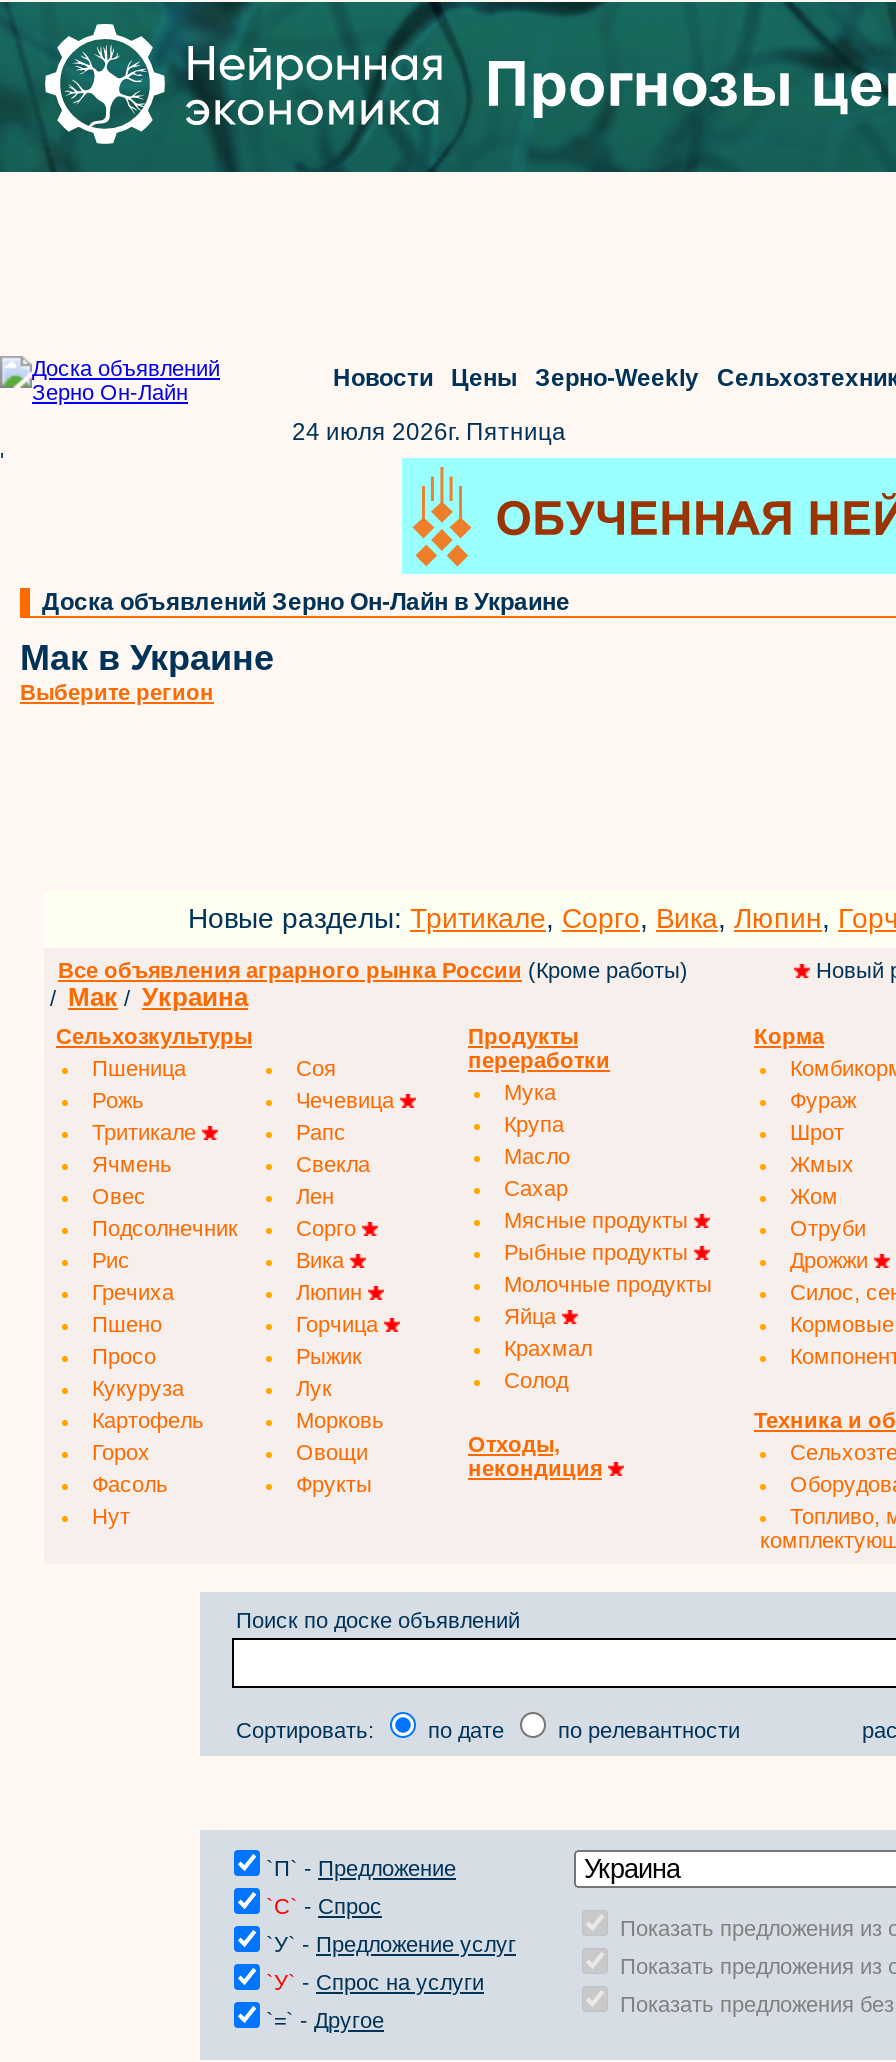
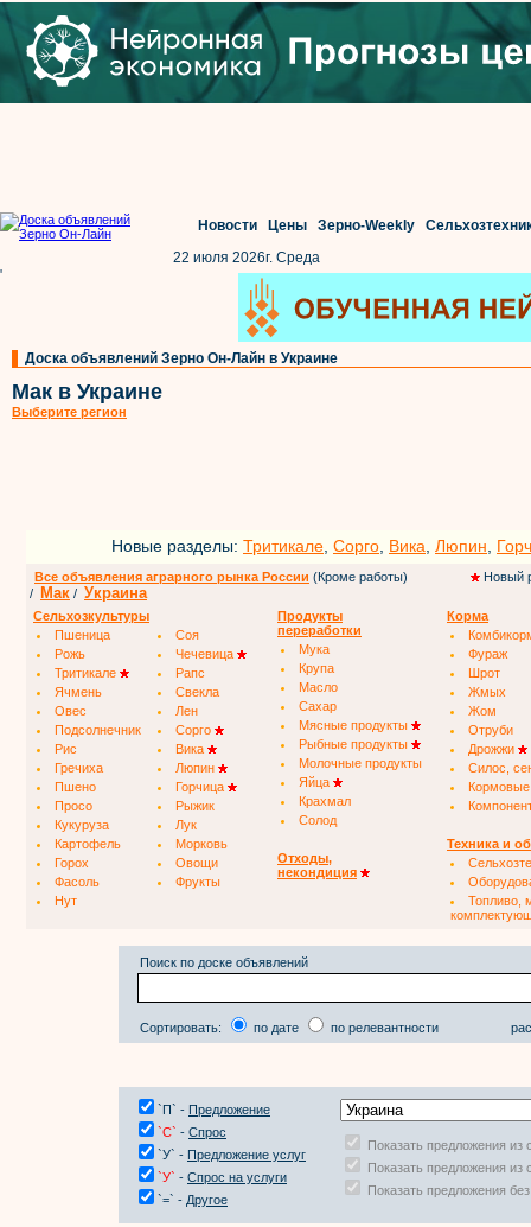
- 24 июля 2026г. Пятница
+ 22 июля 2026г. Среда
